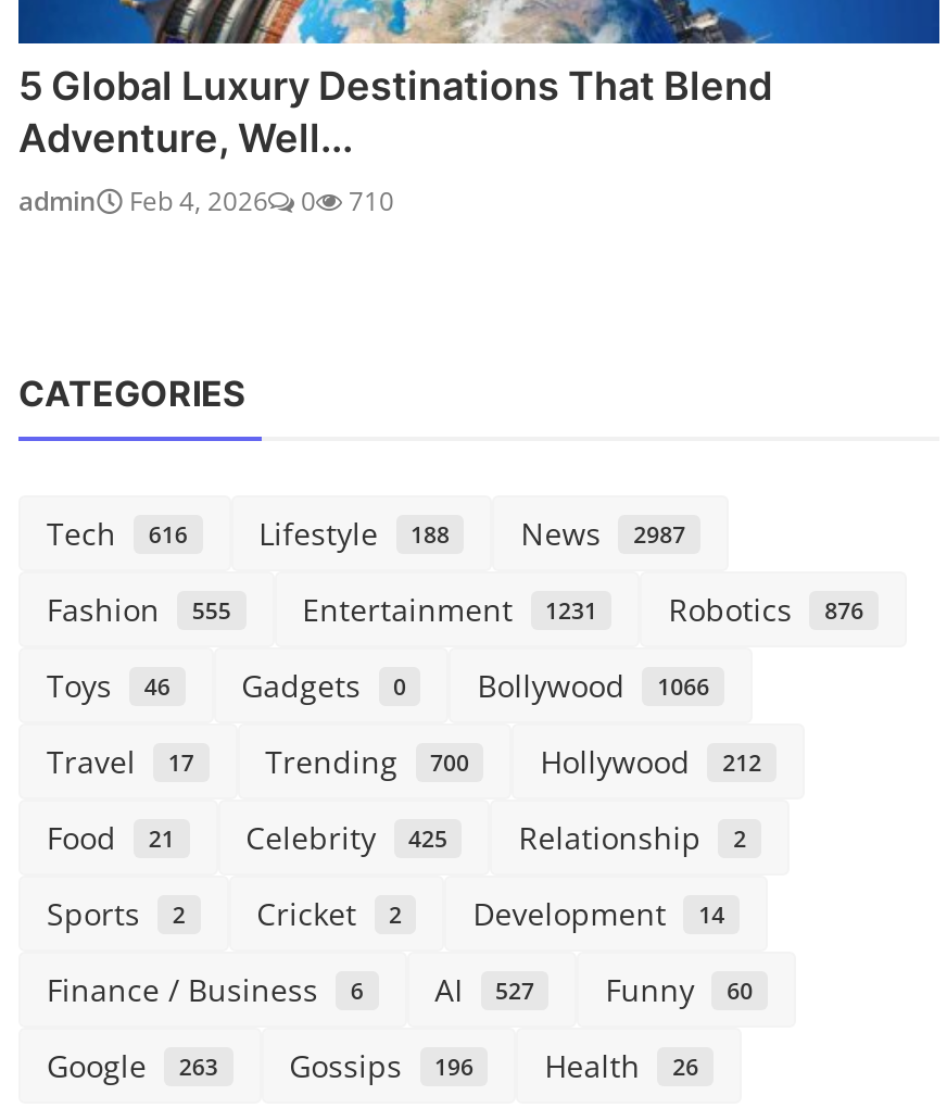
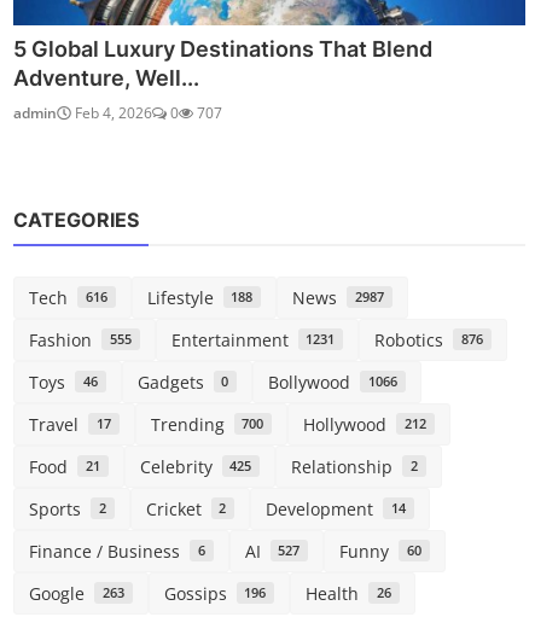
- admin Feb 4, 2026 0 710
+ admin Feb 4, 2026 0 707
